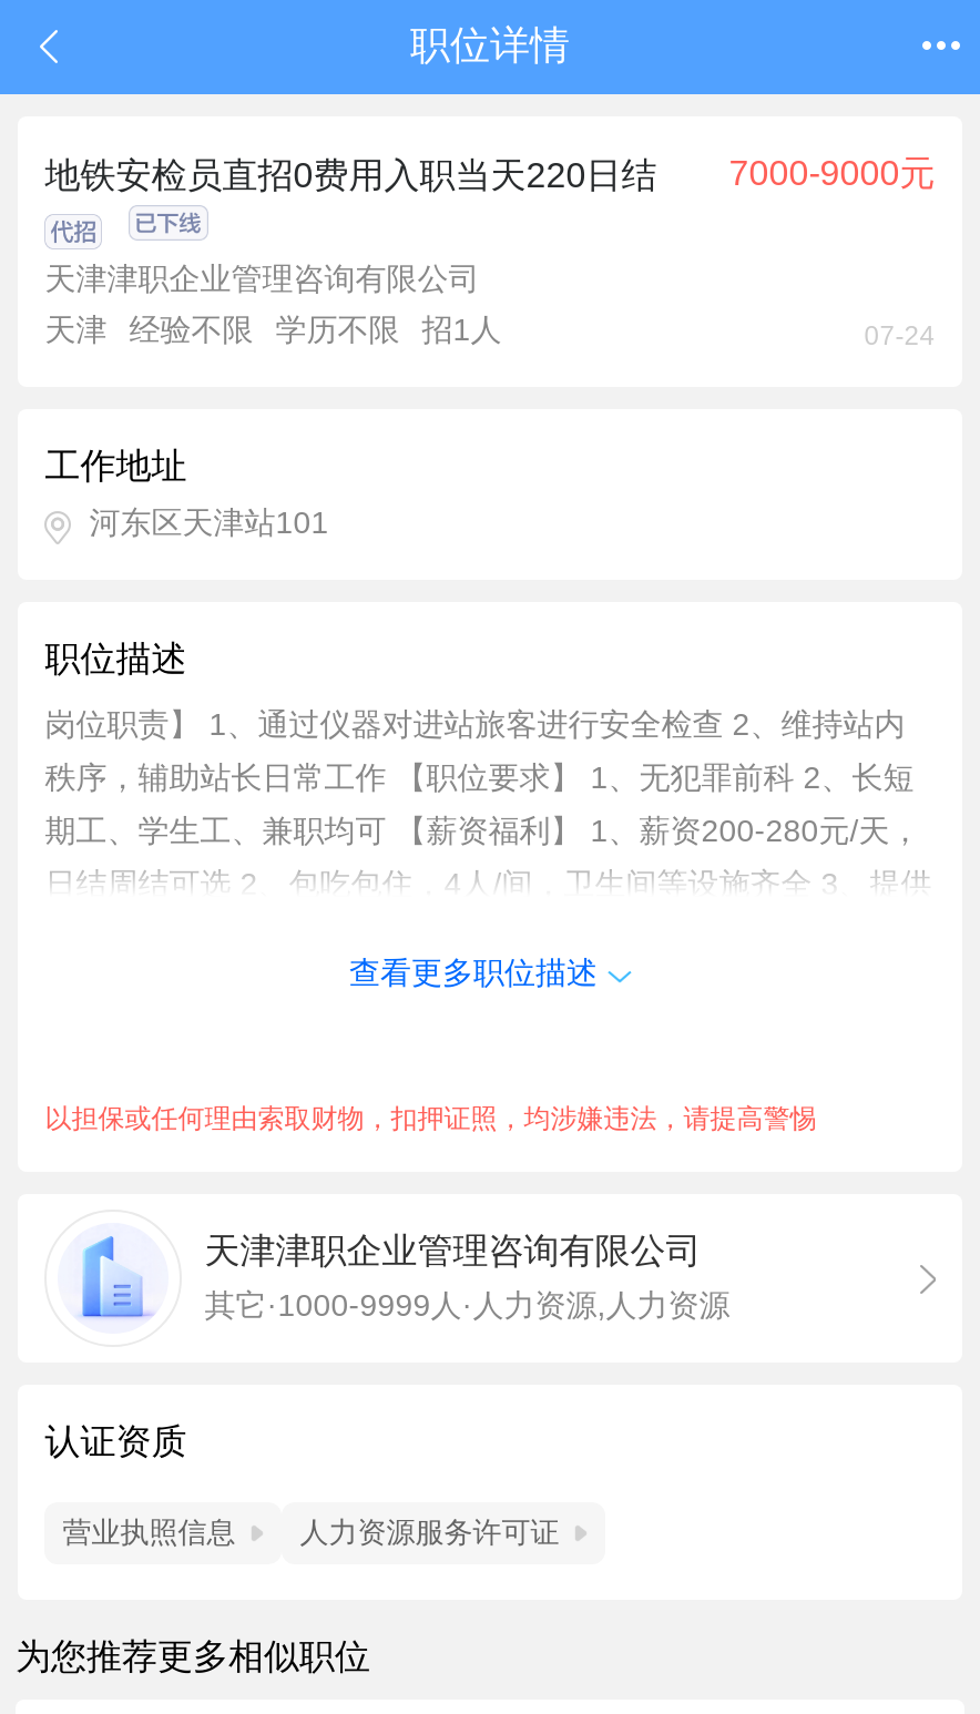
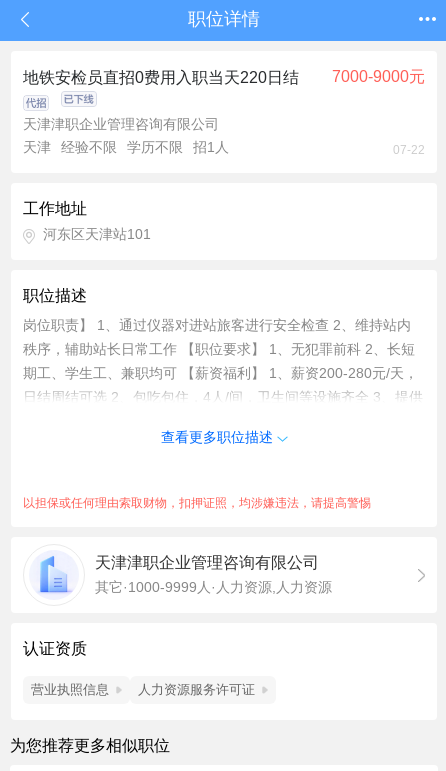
- 07-24
+ 07-22
